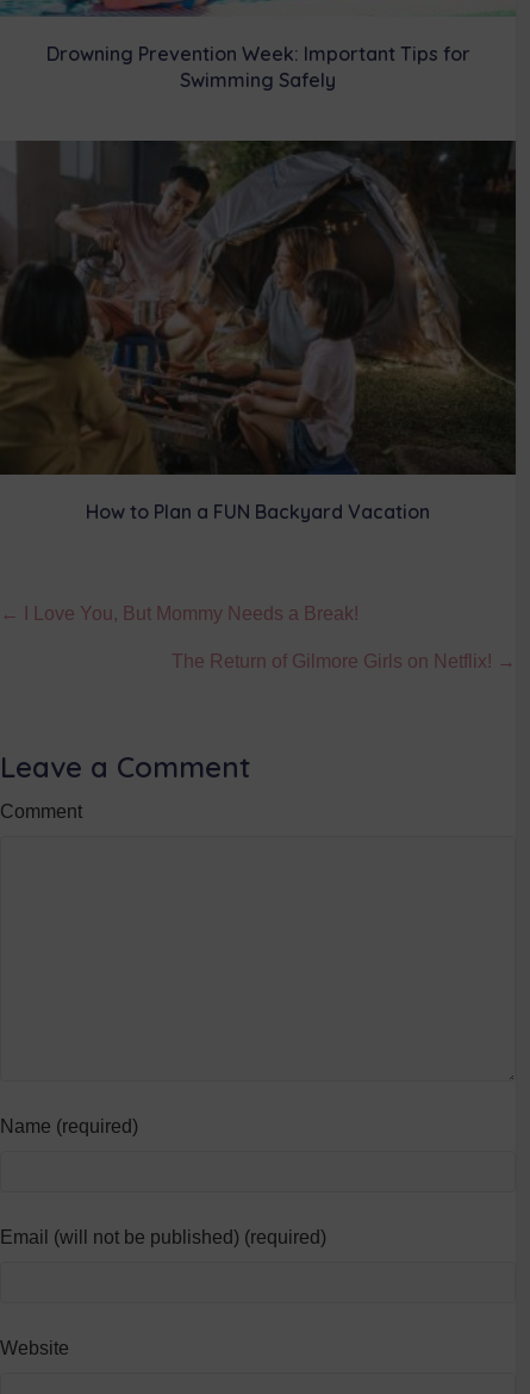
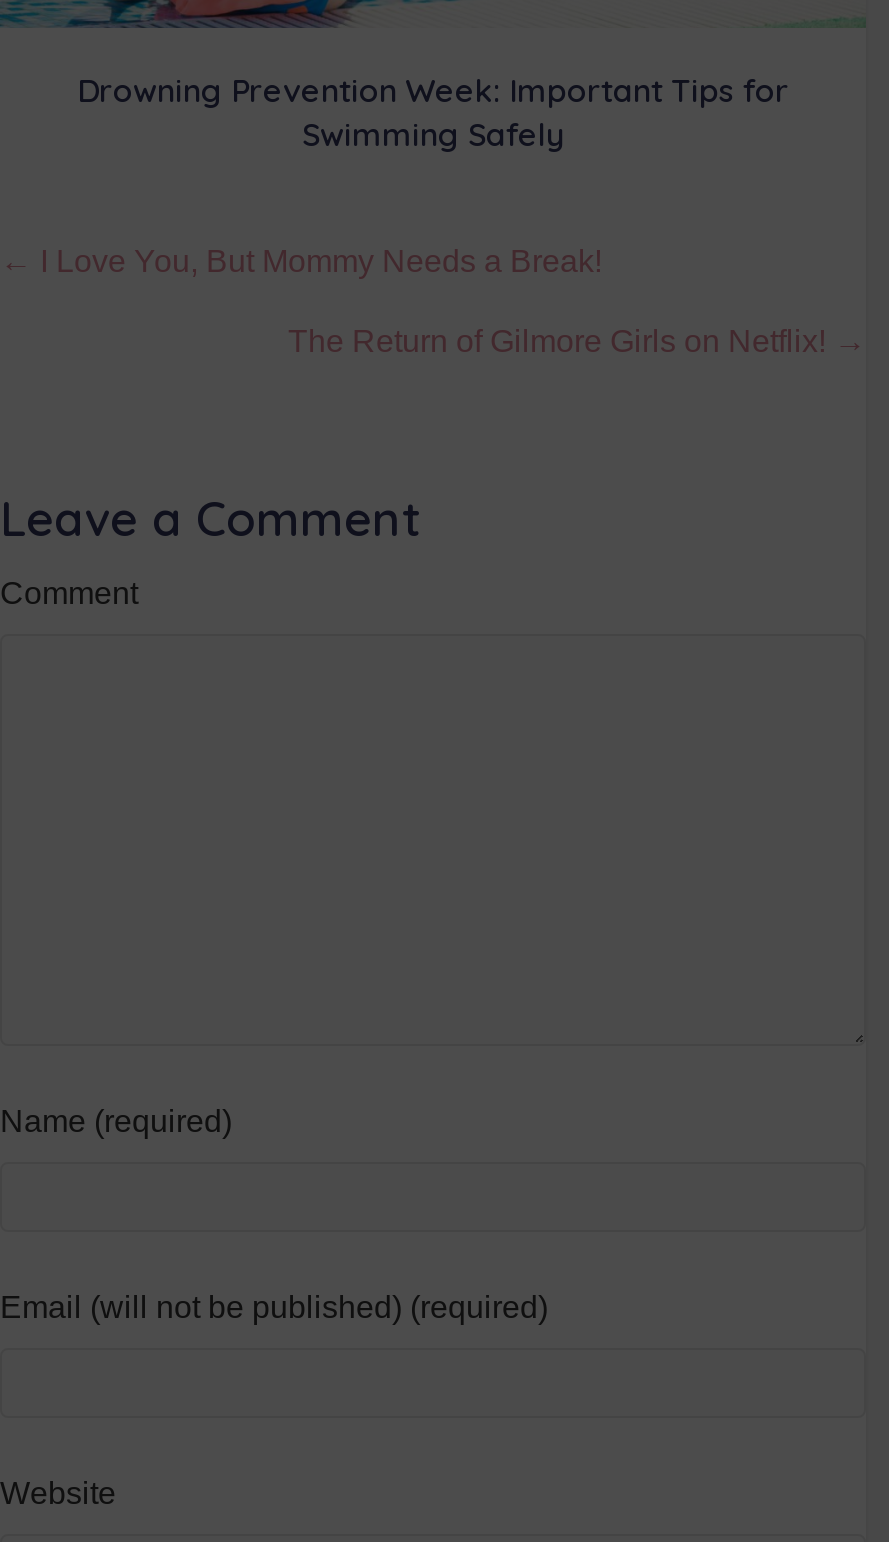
- [image]
- How to Plan a FUN Backyard Vacation
